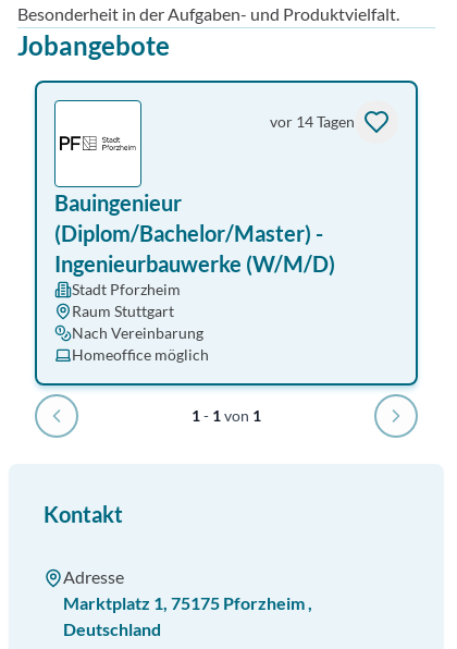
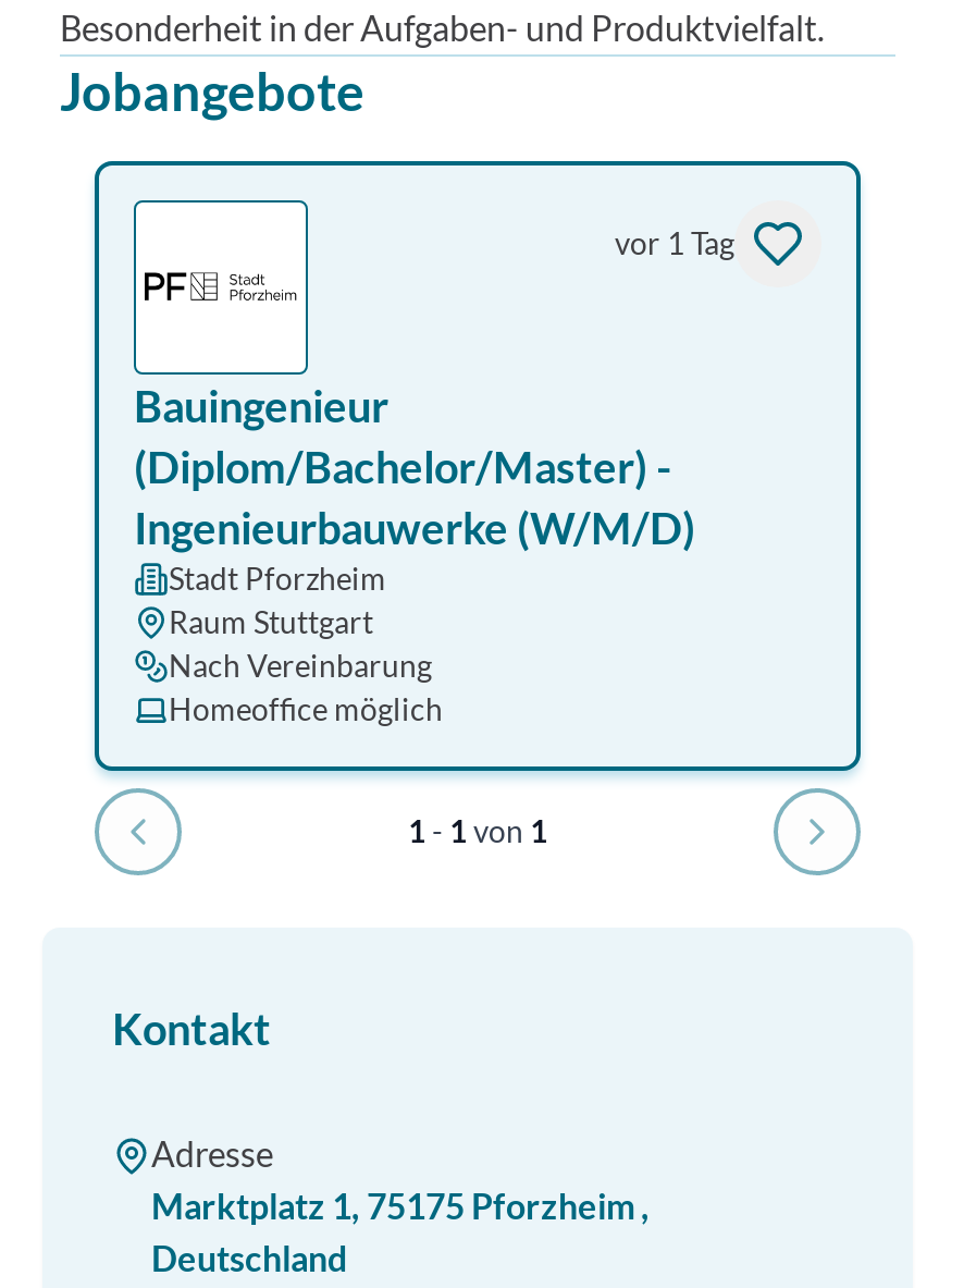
- vor 14 Tagen
+ vor 1 Tag
